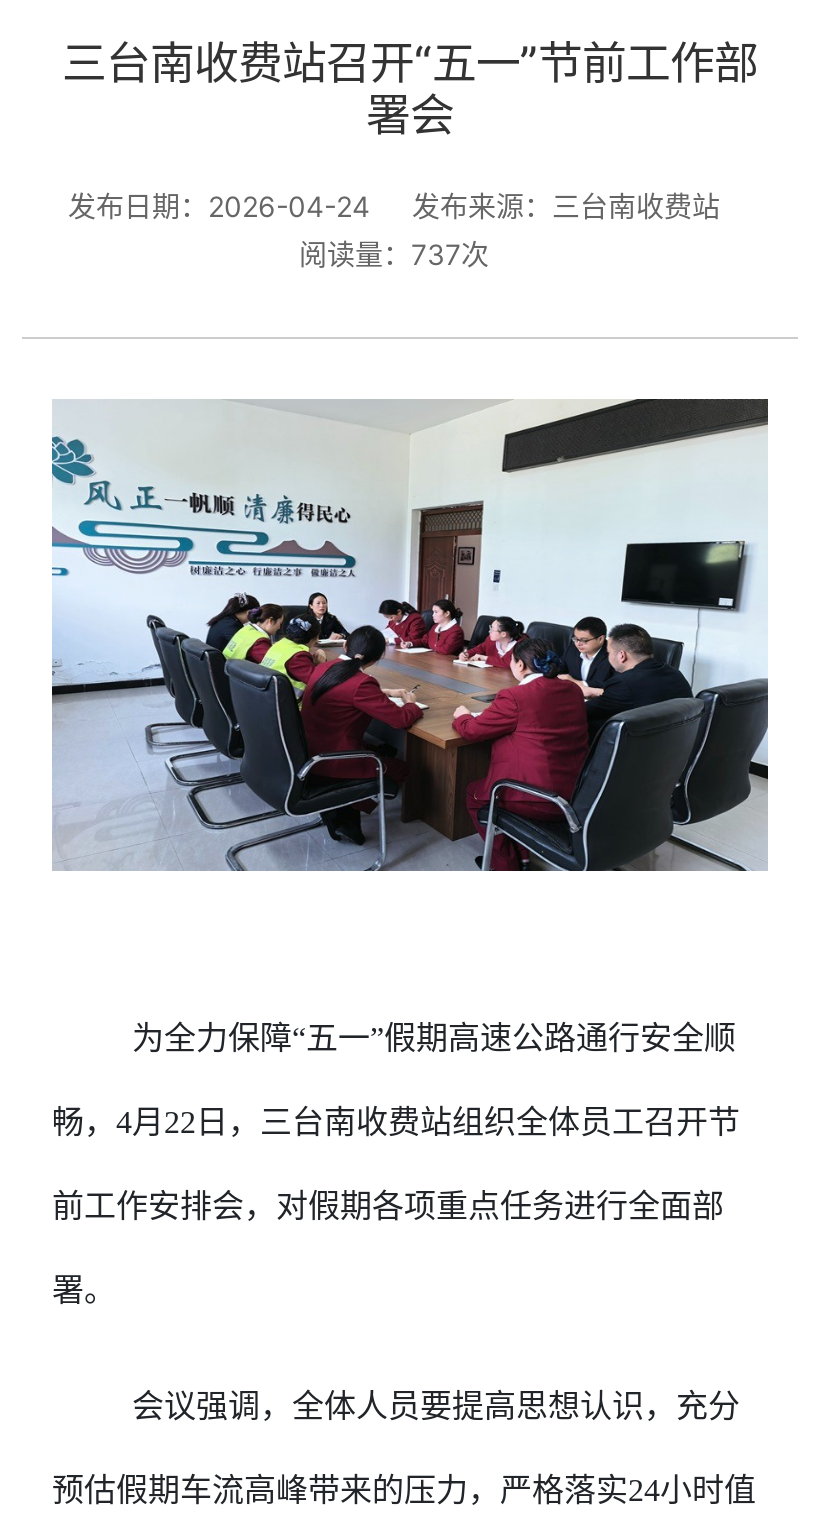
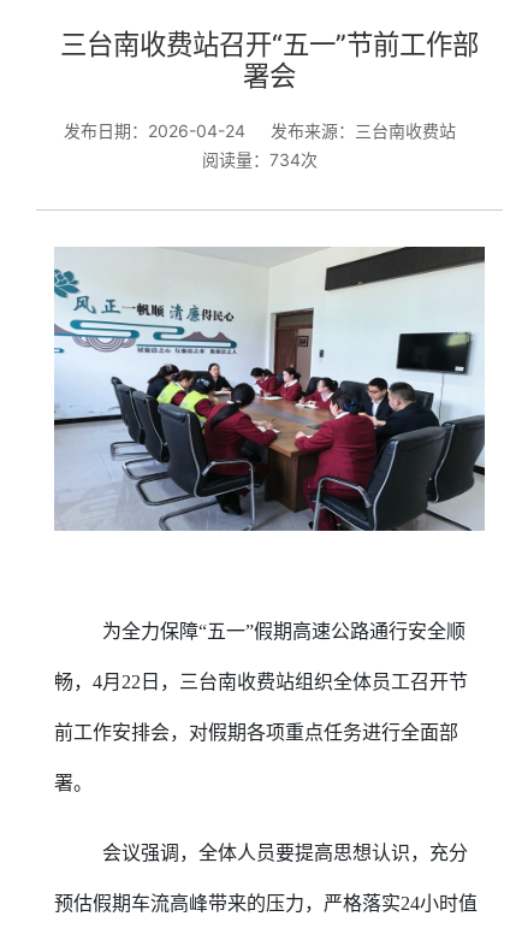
- 阅读量：737次
+ 阅读量：734次
